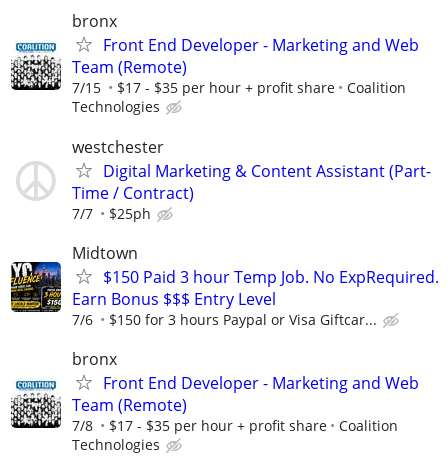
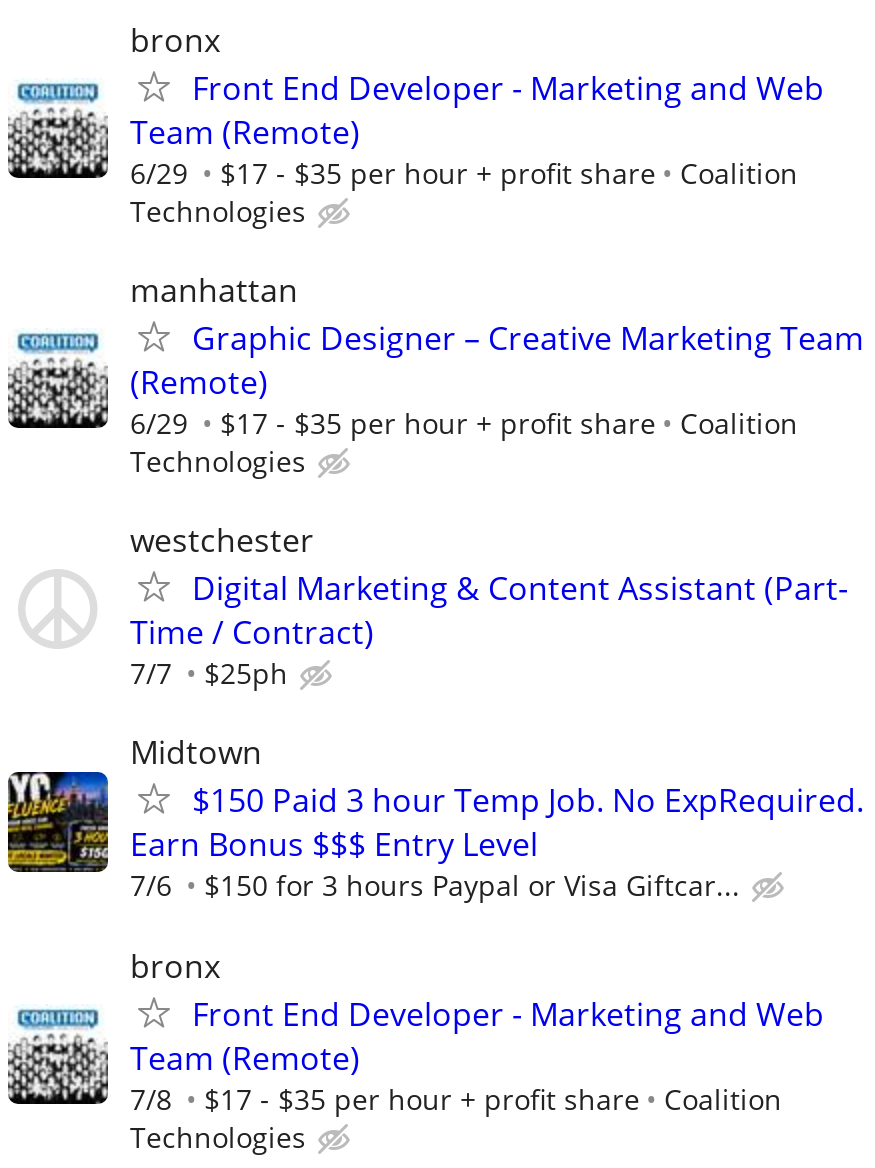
- 7/15
+ 6/29
+ $17 - $35 per hour + profit share
+ Coalition
+ Technologies
+ manhattan
+ Graphic Designer – Creative Marketing Team
+ (Remote)
+ 6/29
